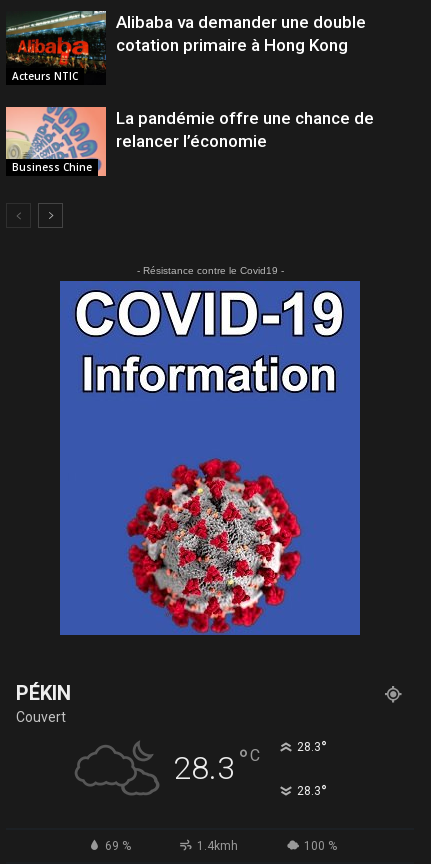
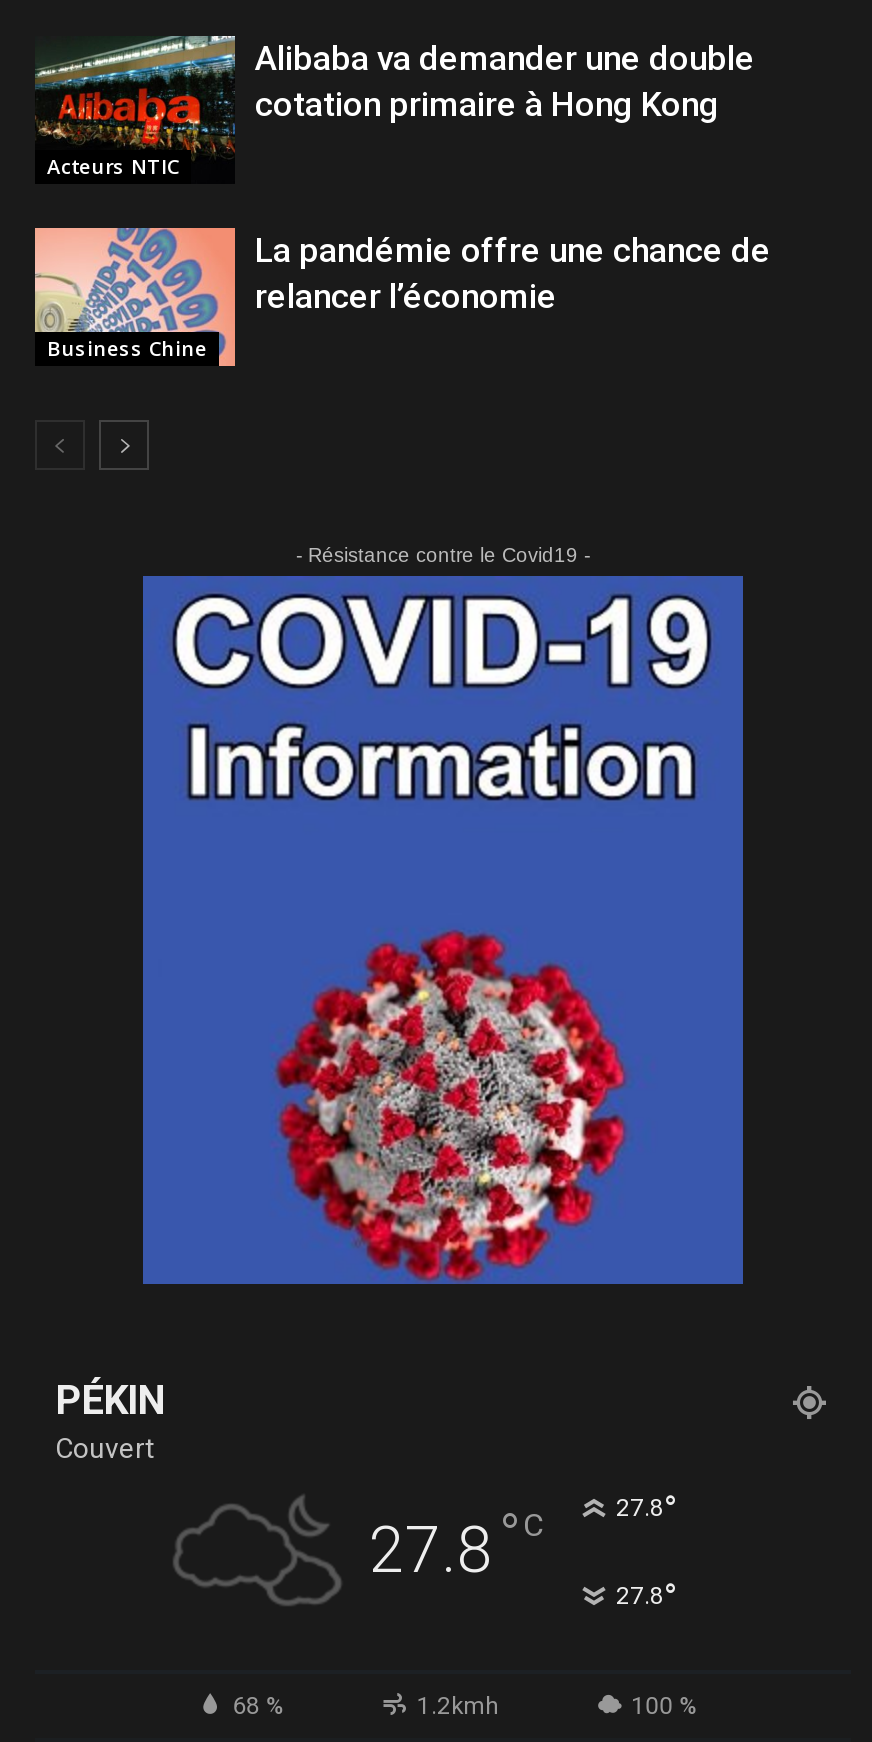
- 28.3 °C
- 28.3°
+ 27.8 °C
+ 27.8°

- 28.3°
+ 27.8°

- 69 %
- 1.4kmh
+ 68 %
+ 1.2kmh
